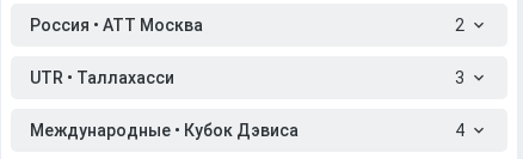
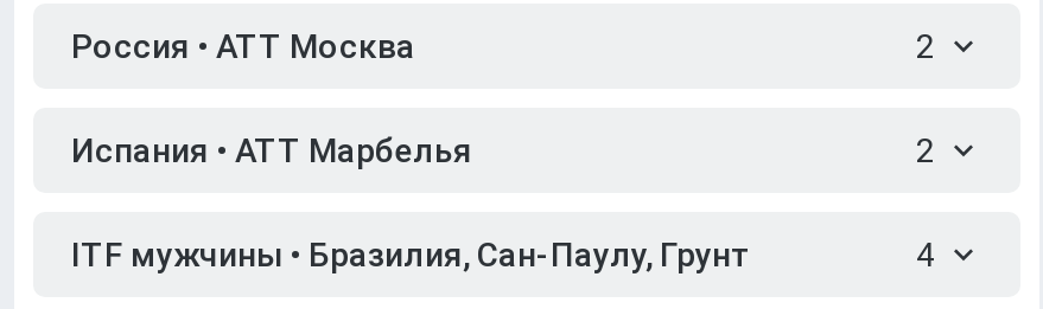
- UTR • Таллахасси
- 3
+ Испания • АТТ Марбелья
+ 2

- Международные • Кубок Дэвиса
+ ITF мужчины • Бразилия, Сан-Паулу, Грунт
